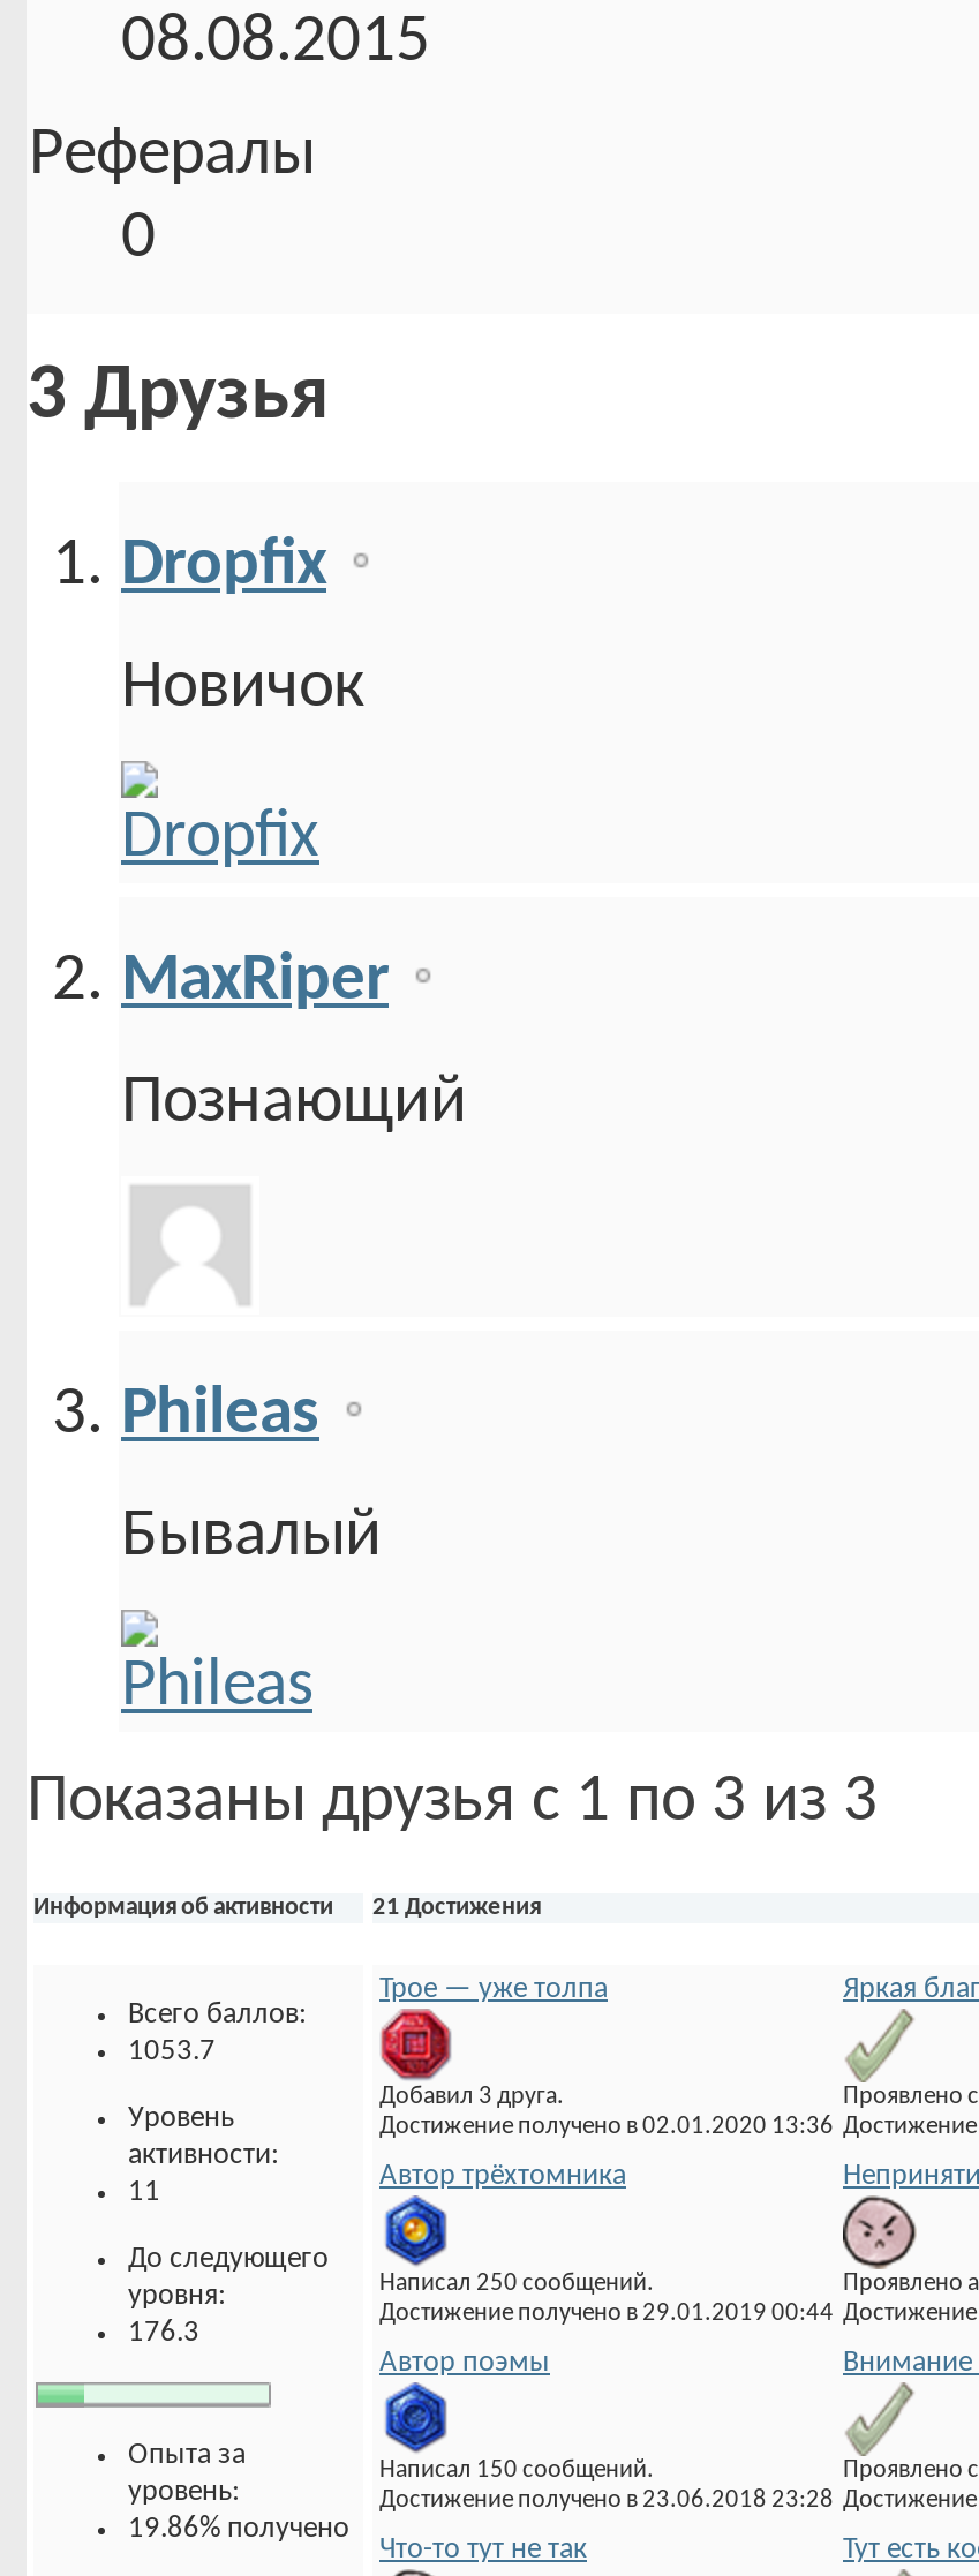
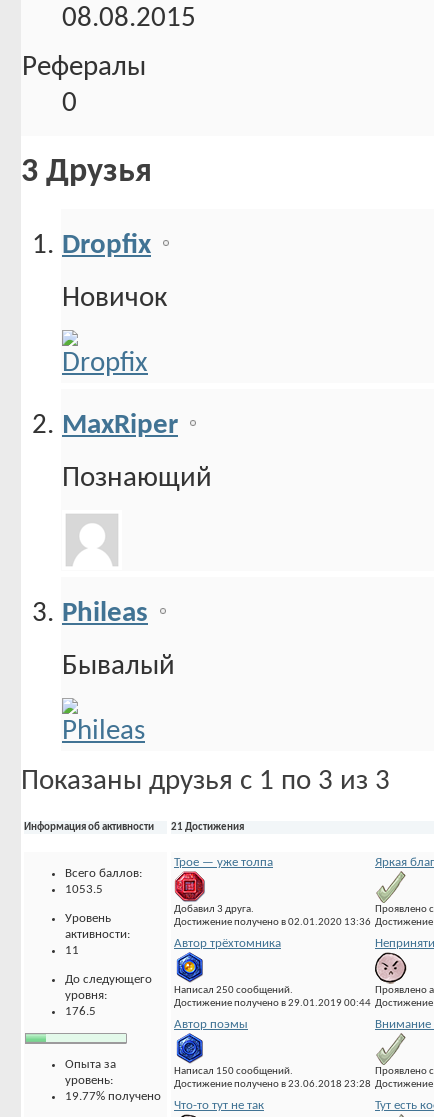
- 1053.7
+ 1053.5

- 176.3
+ 176.5

- 19.86% получено
+ 19.77% получено
